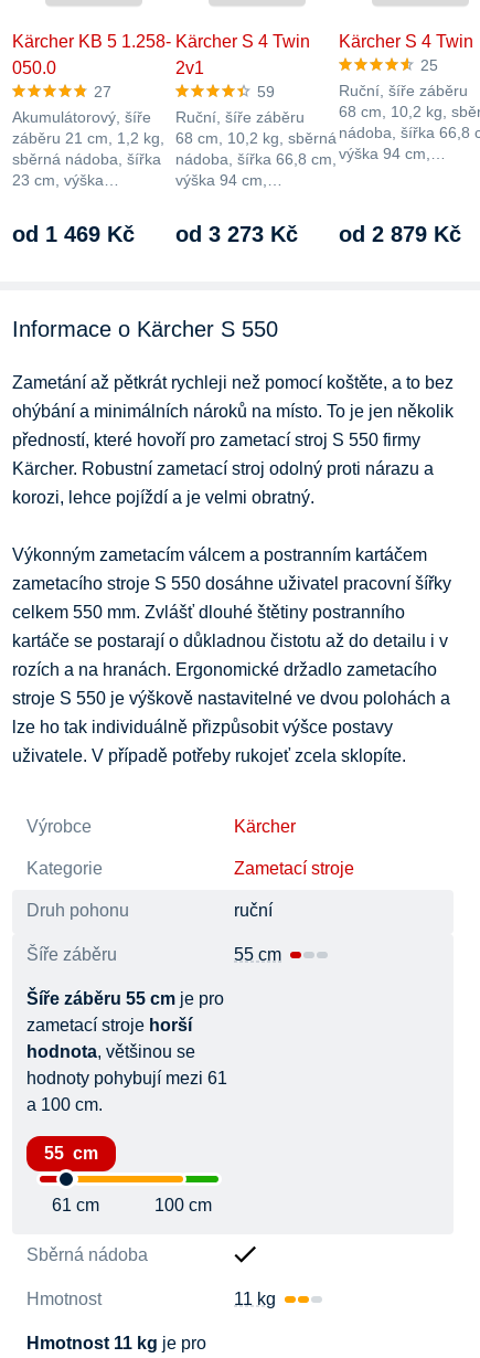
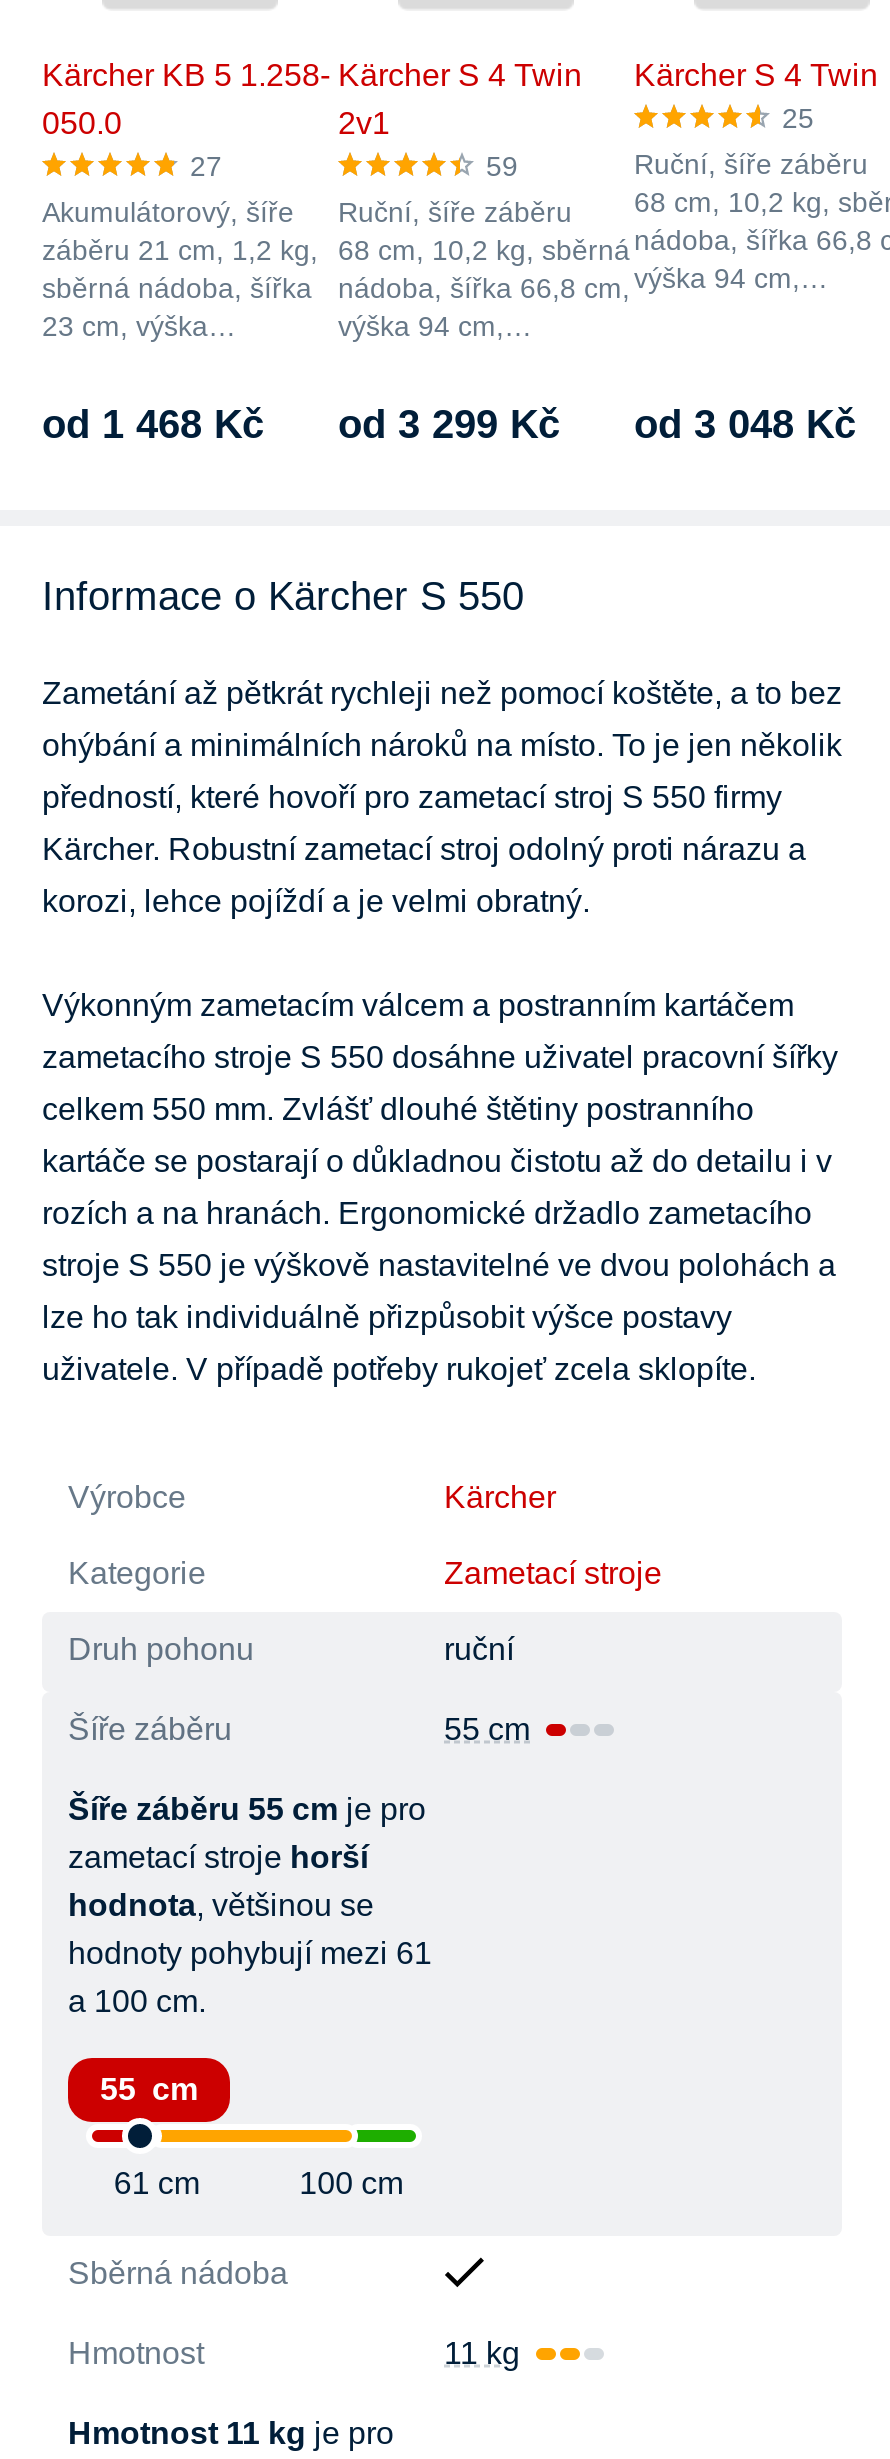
- od 1 469 Kč
+ od 1 468 Kč

- od 3 273 Kč
+ od 3 299 Kč

- od 2 879 Kč
+ od 3 048 Kč
